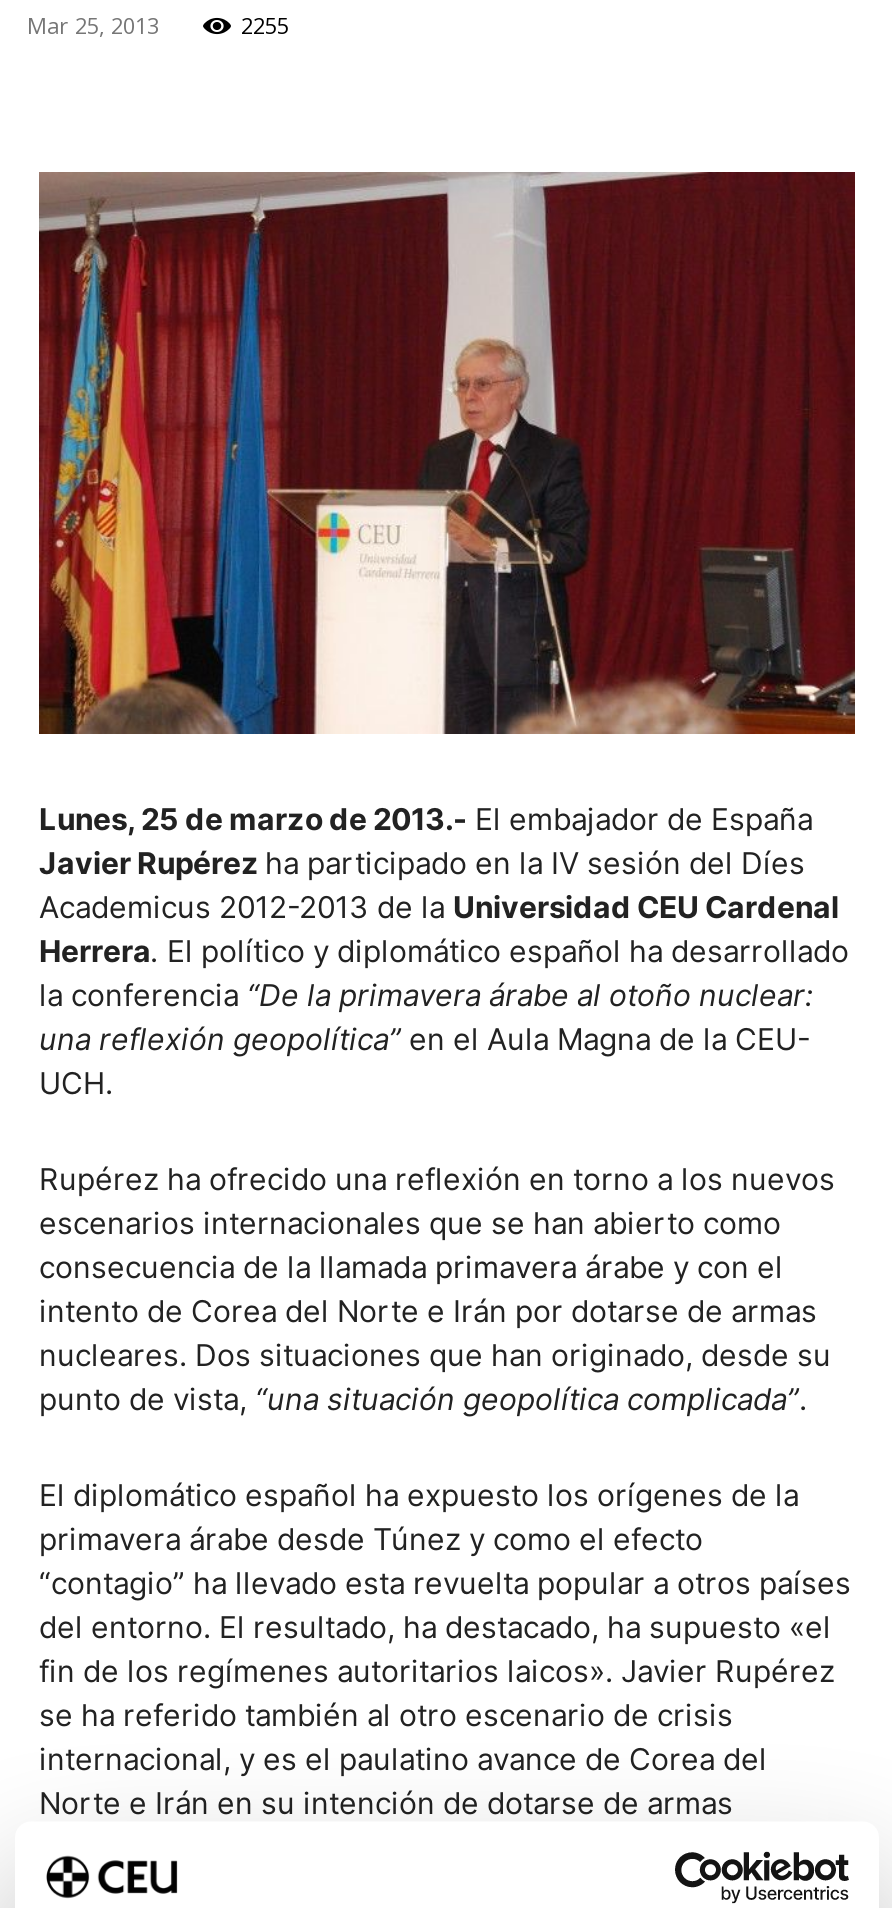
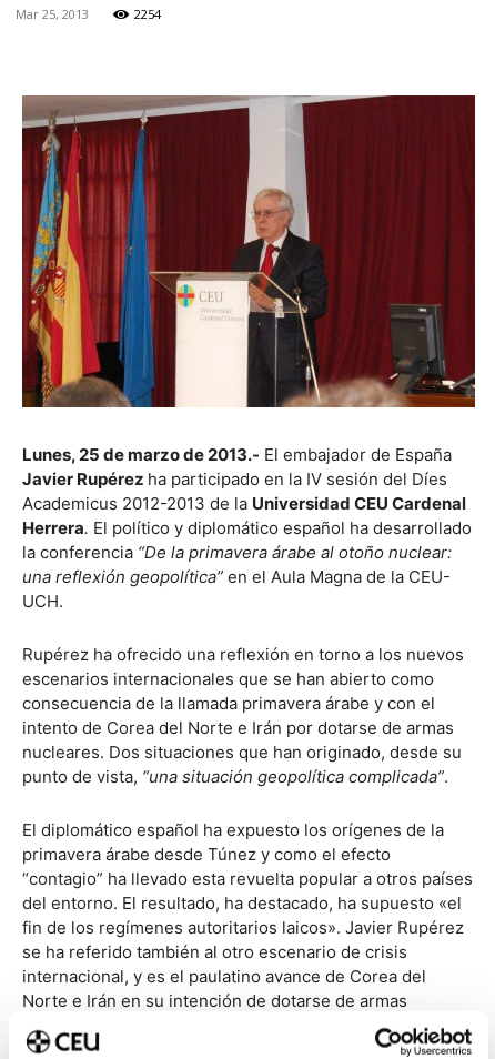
- 2255
+ 2254
